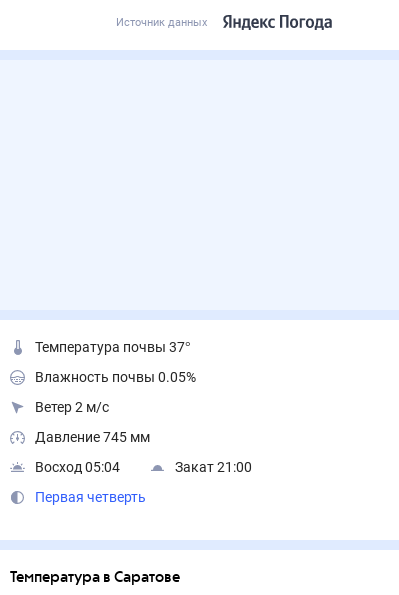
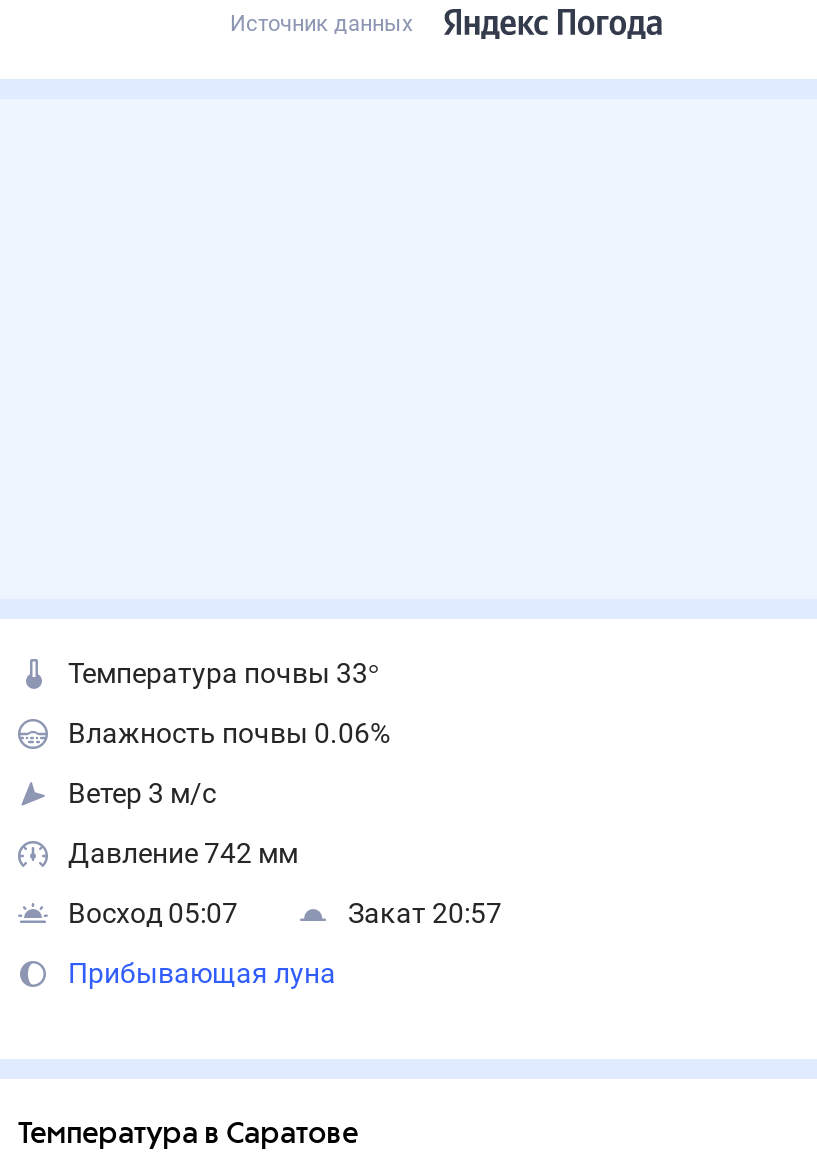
- Температура почвы 37°
+ Температура почвы 33°

- Влажность почвы 0.05%
+ Влажность почвы 0.06%

- Ветер 2 м/с
+ Ветер 3 м/с

- Давление 745 мм
+ Давление 742 мм

- Восход 05:04
- Закат 21:00
+ Восход 05:07
+ Закат 20:57

- Первая четверть
+ Прибывающая луна
